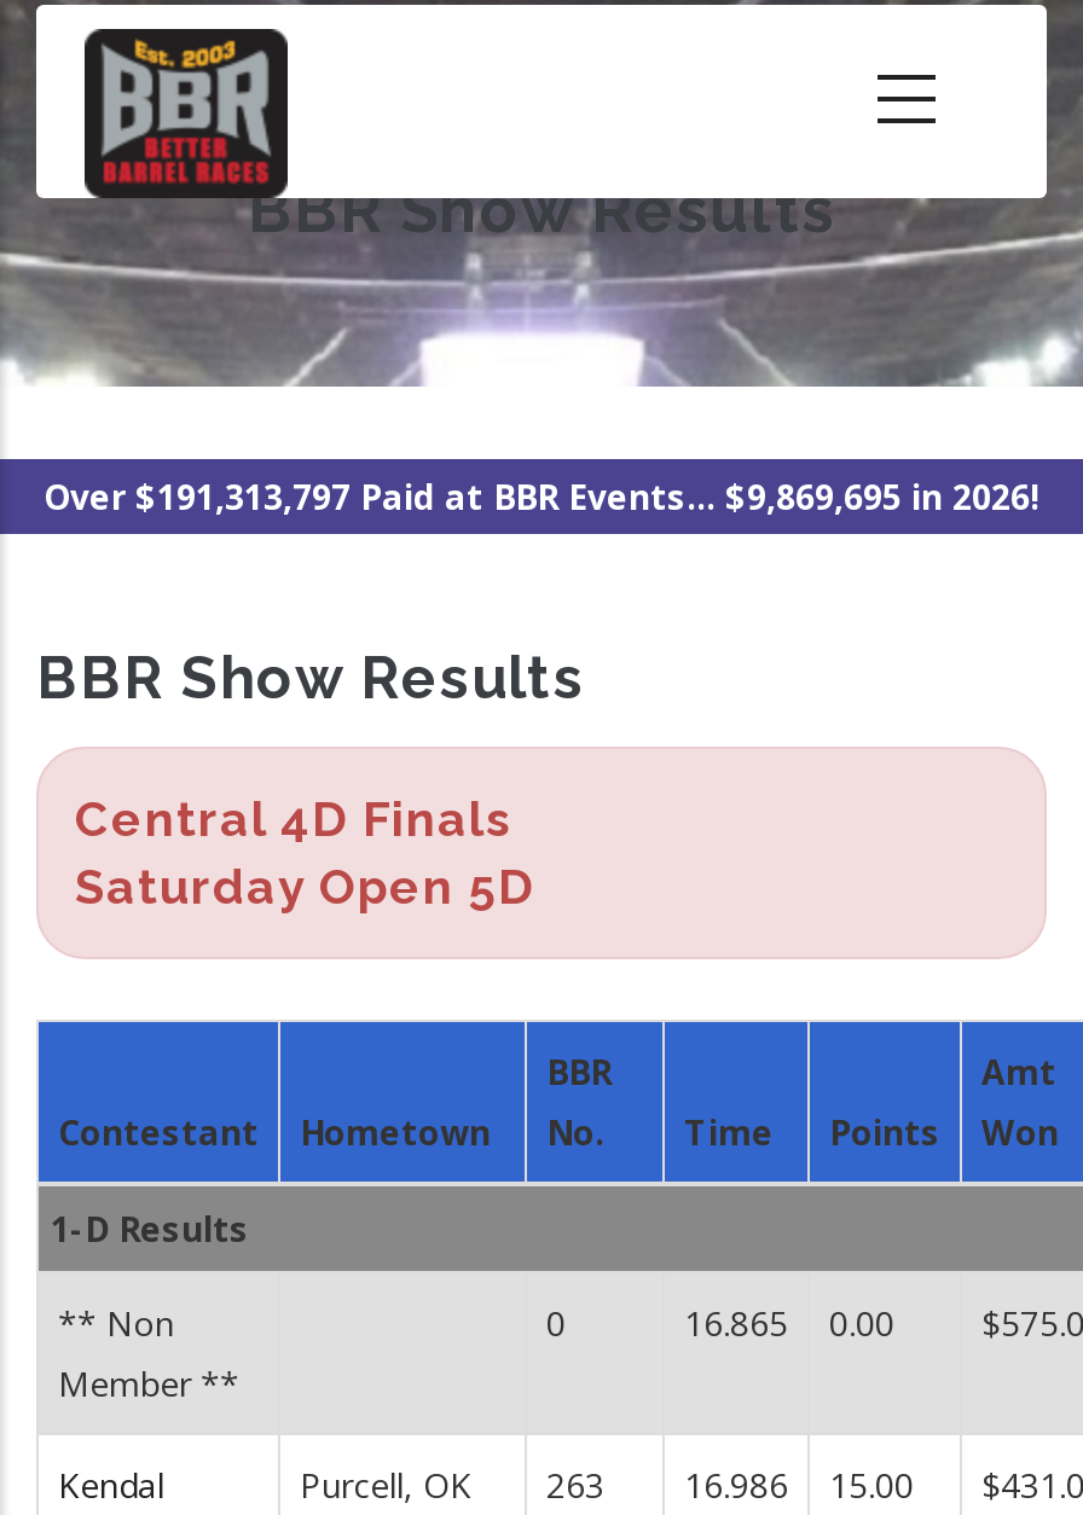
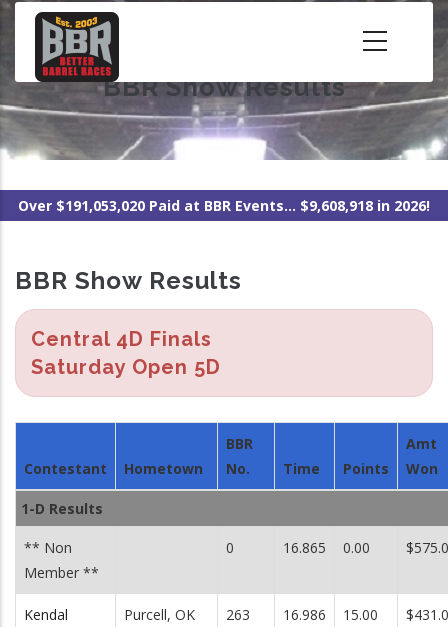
- Over $191,313,797 Paid at BBR Events... $9,869,695 in 2026!
+ Over $191,053,020 Paid at BBR Events... $9,608,918 in 2026!
